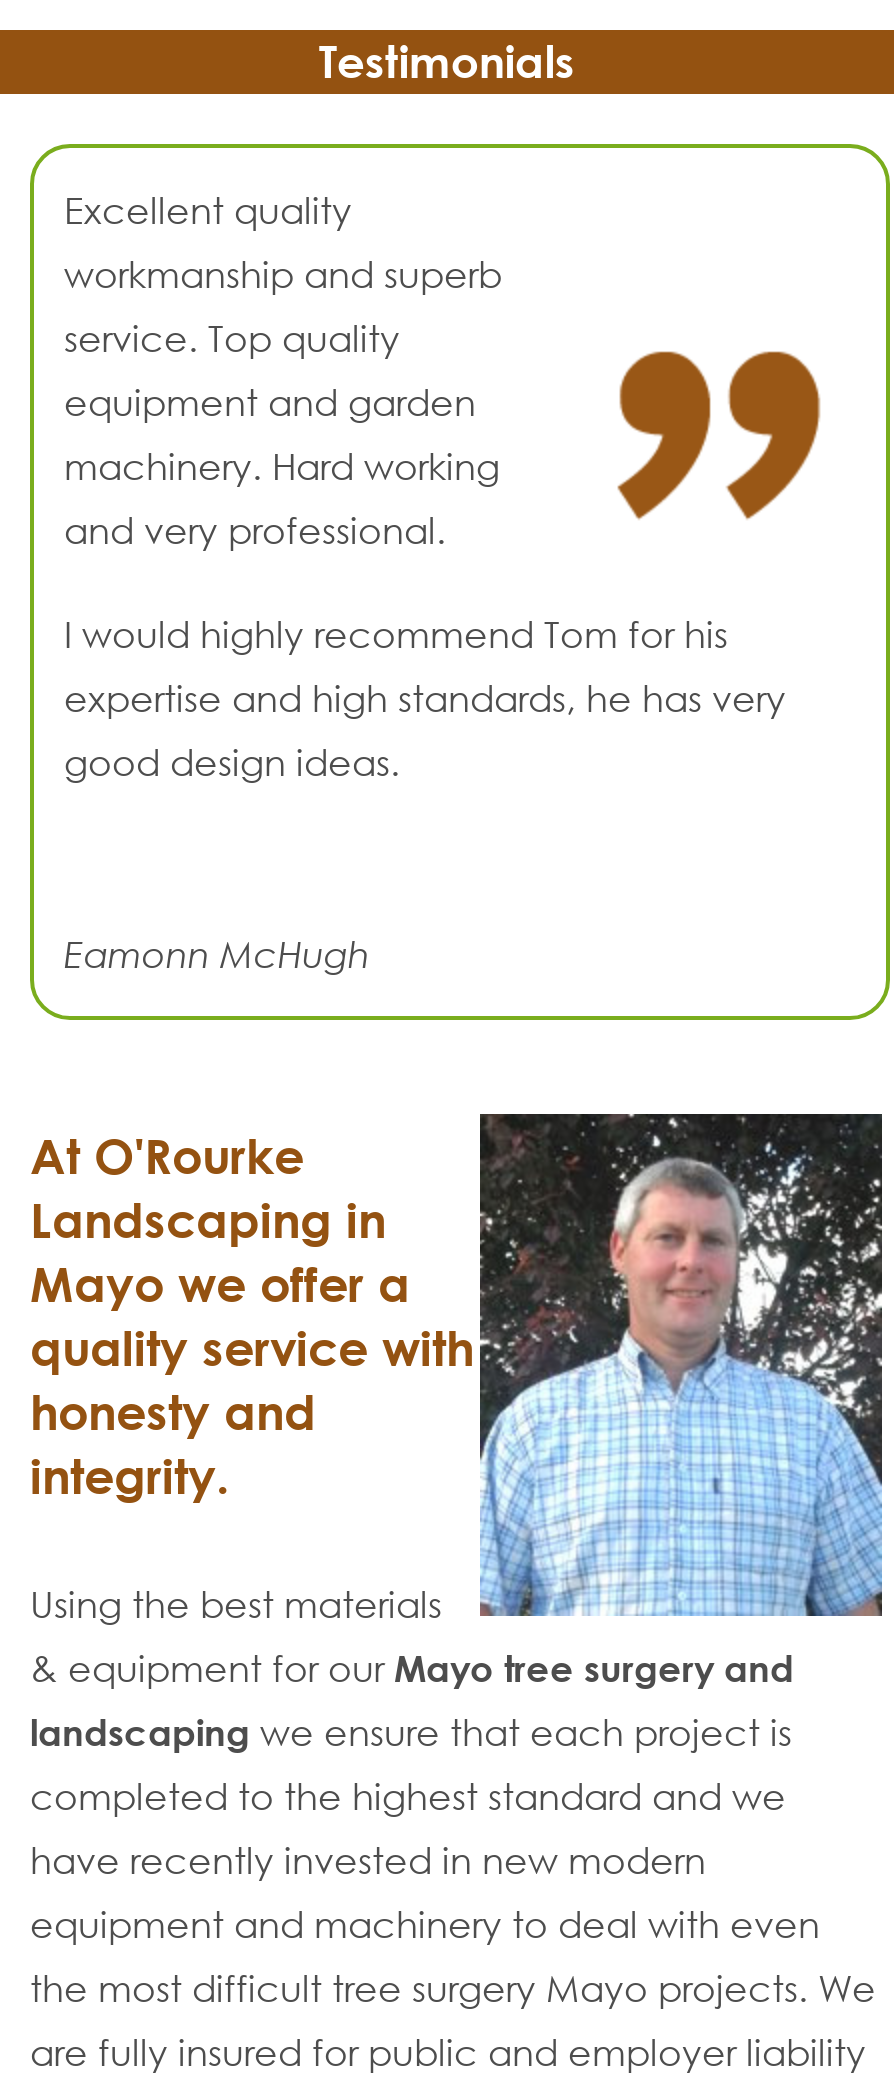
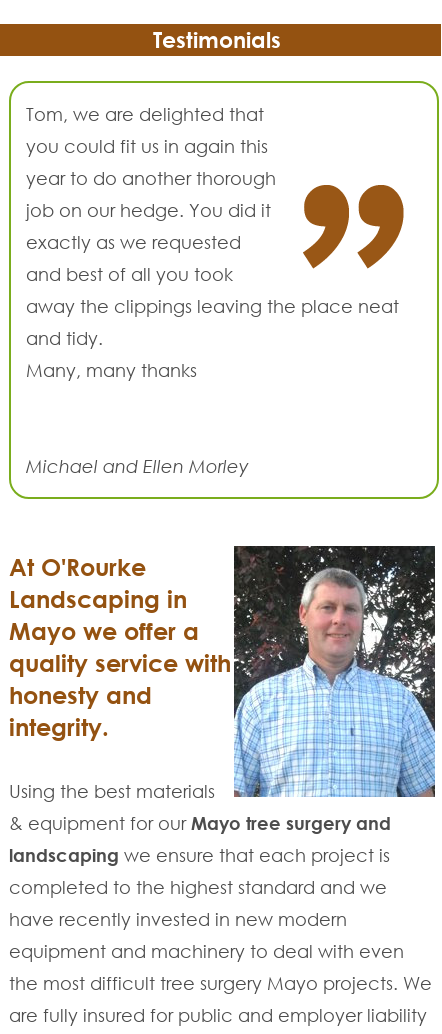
- Excellent quality
+ Tom, we are delighted that

- workmanship and superb
+ you could fit us in again this

- service. Top quality
+ year to do another thorough

- equipment and garden
+ job on our hedge. You did it

- machinery. Hard working
+ exactly as we requested

- and very professional.
+ and best of all you took

- I would highly recommend Tom for his
+ away the clippings leaving the place neat

- expertise and high standards, he has very
+ and tidy.

- good design ideas.
+ Many, many thanks

- Eamonn McHugh
+ Michael and Ellen Morley
